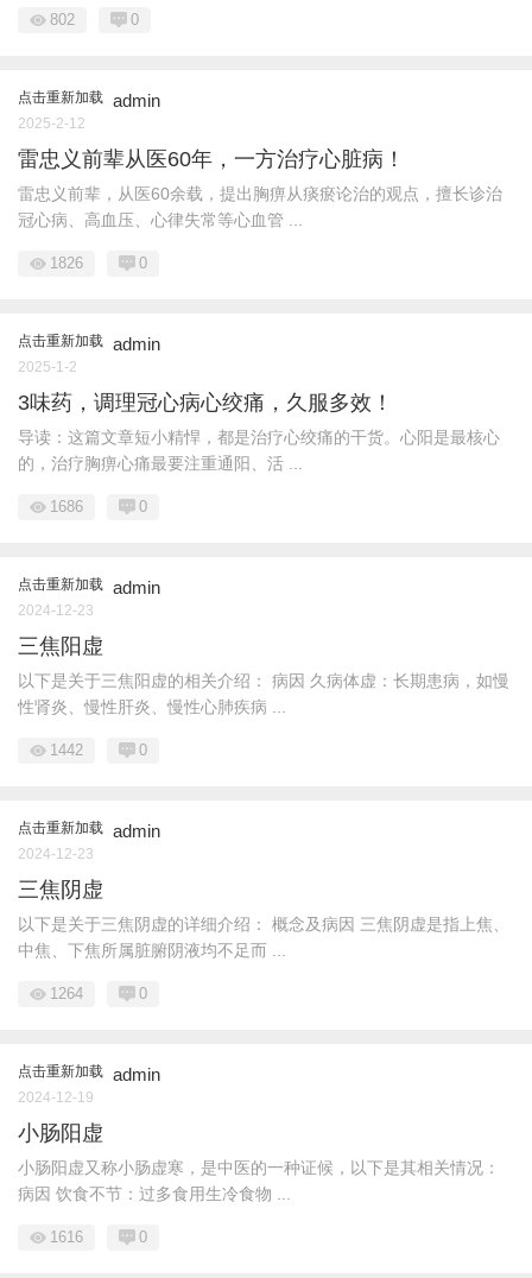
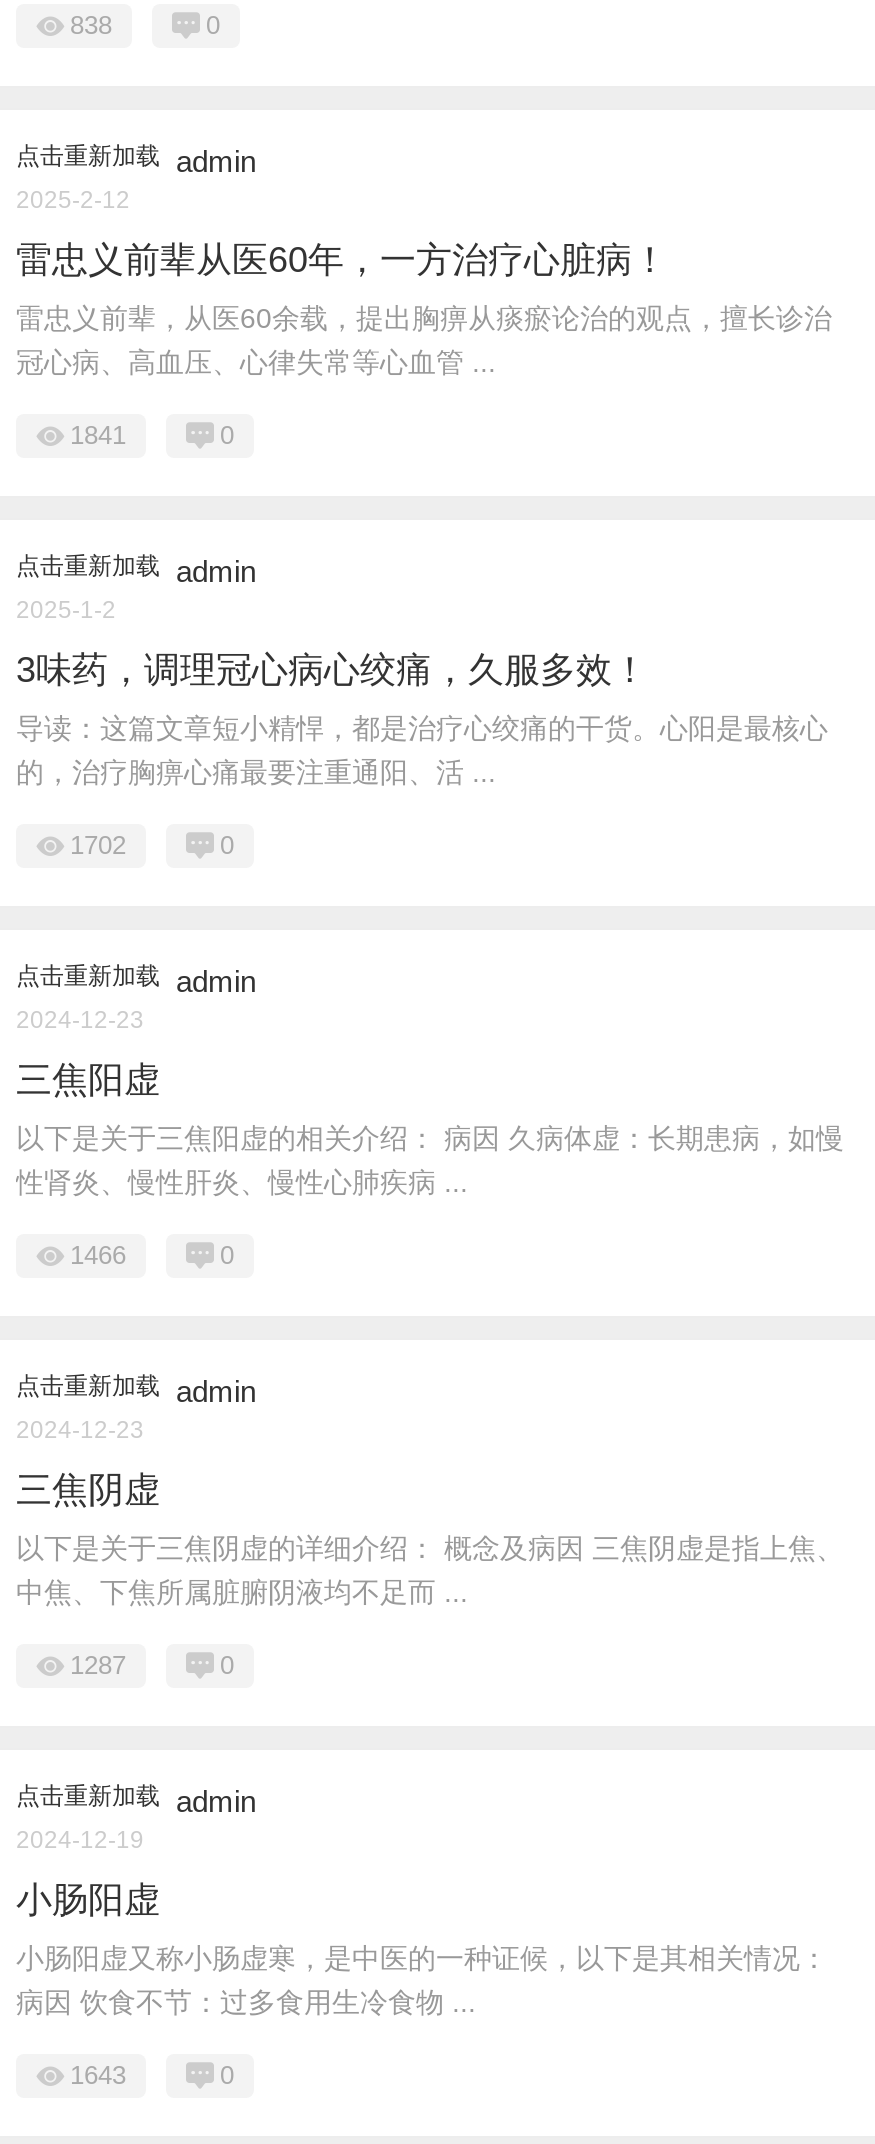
- 802
+ 838

- 1826
+ 1841

- 1686
+ 1702

- 1442
+ 1466

- 1264
+ 1287

- 1616
+ 1643
